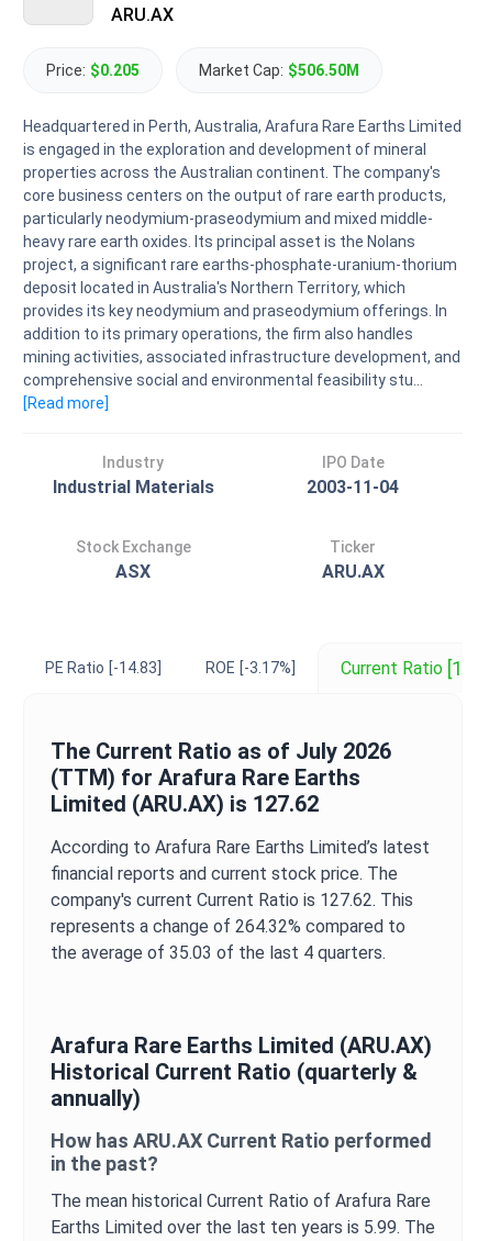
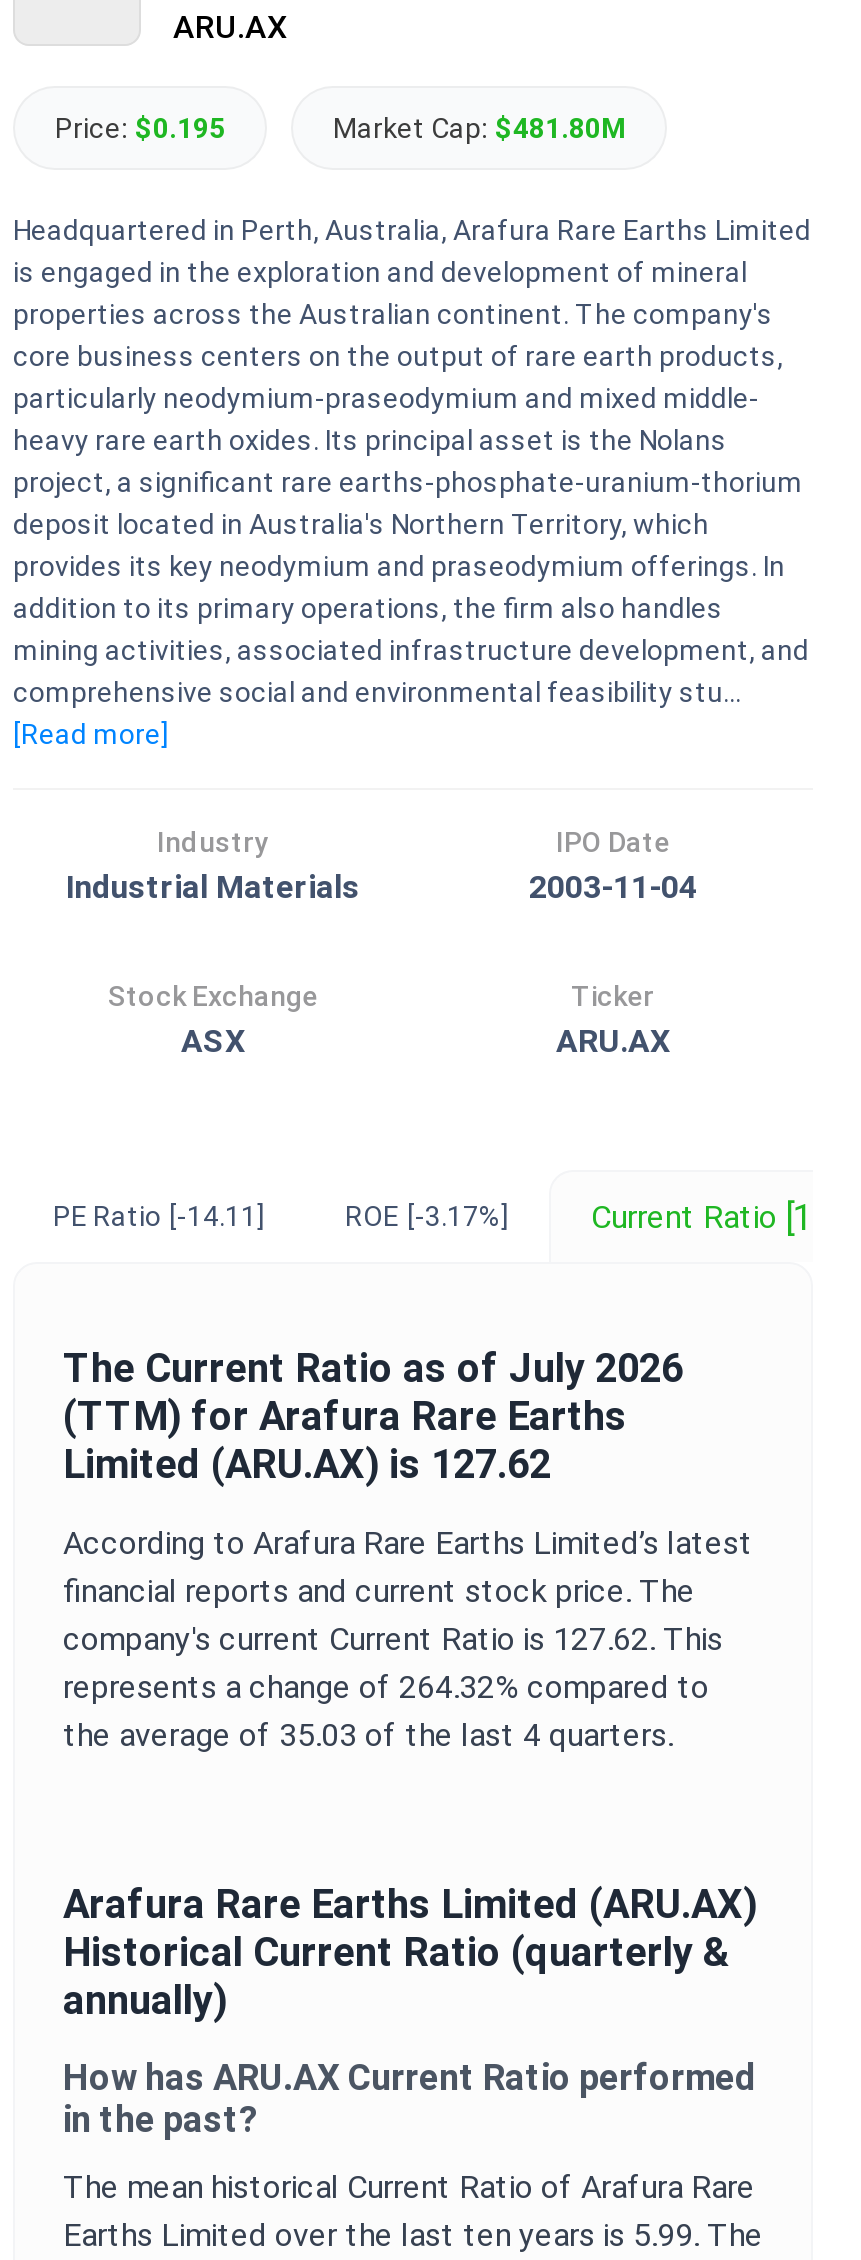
- Price: $0.205
+ Price: $0.195

- Market Cap: $506.50M
+ Market Cap: $481.80M

- PE Ratio [-14.83]
+ PE Ratio [-14.11]
